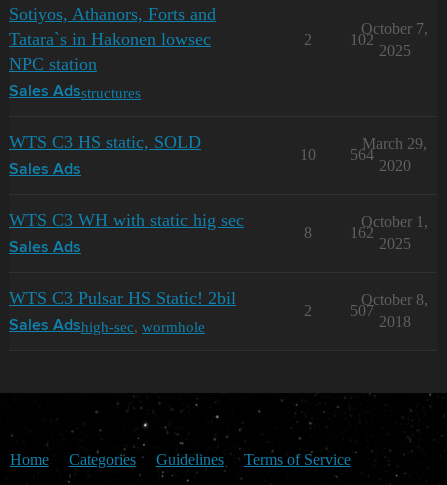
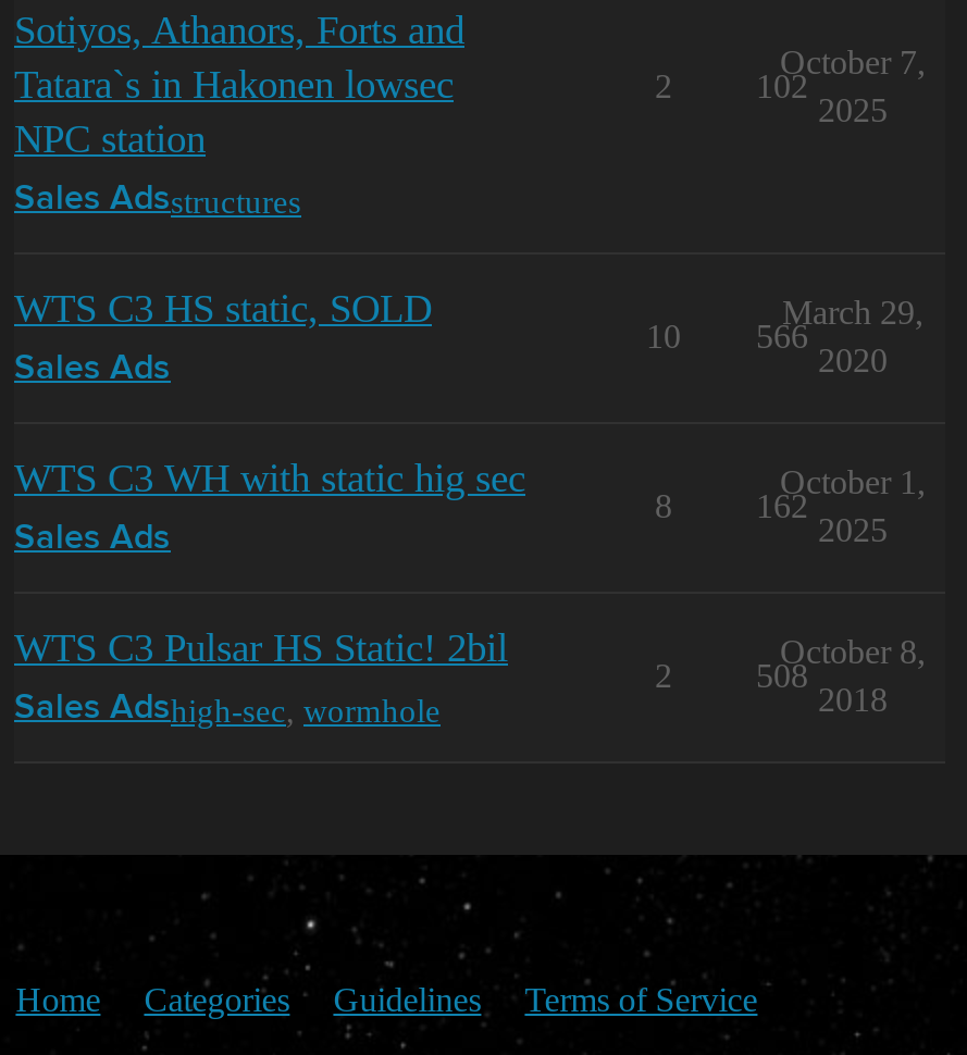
- 564
+ 566

- 507
+ 508
